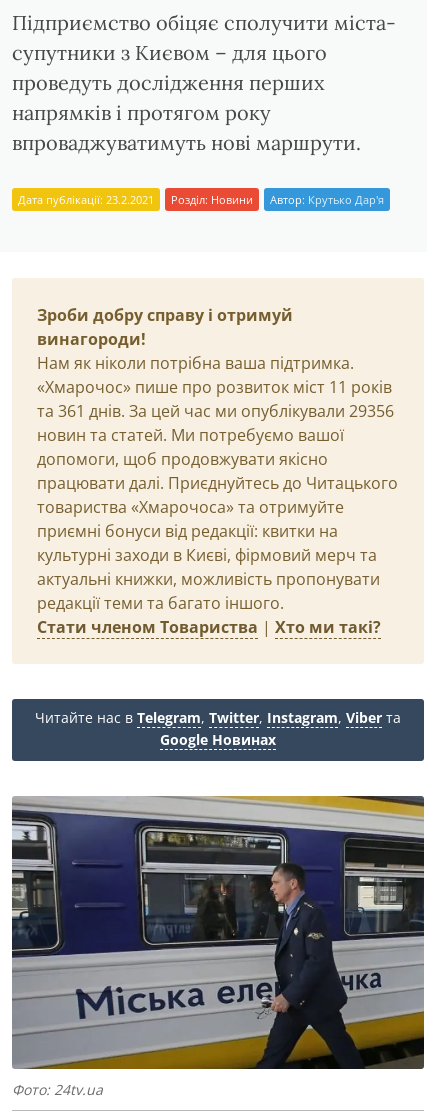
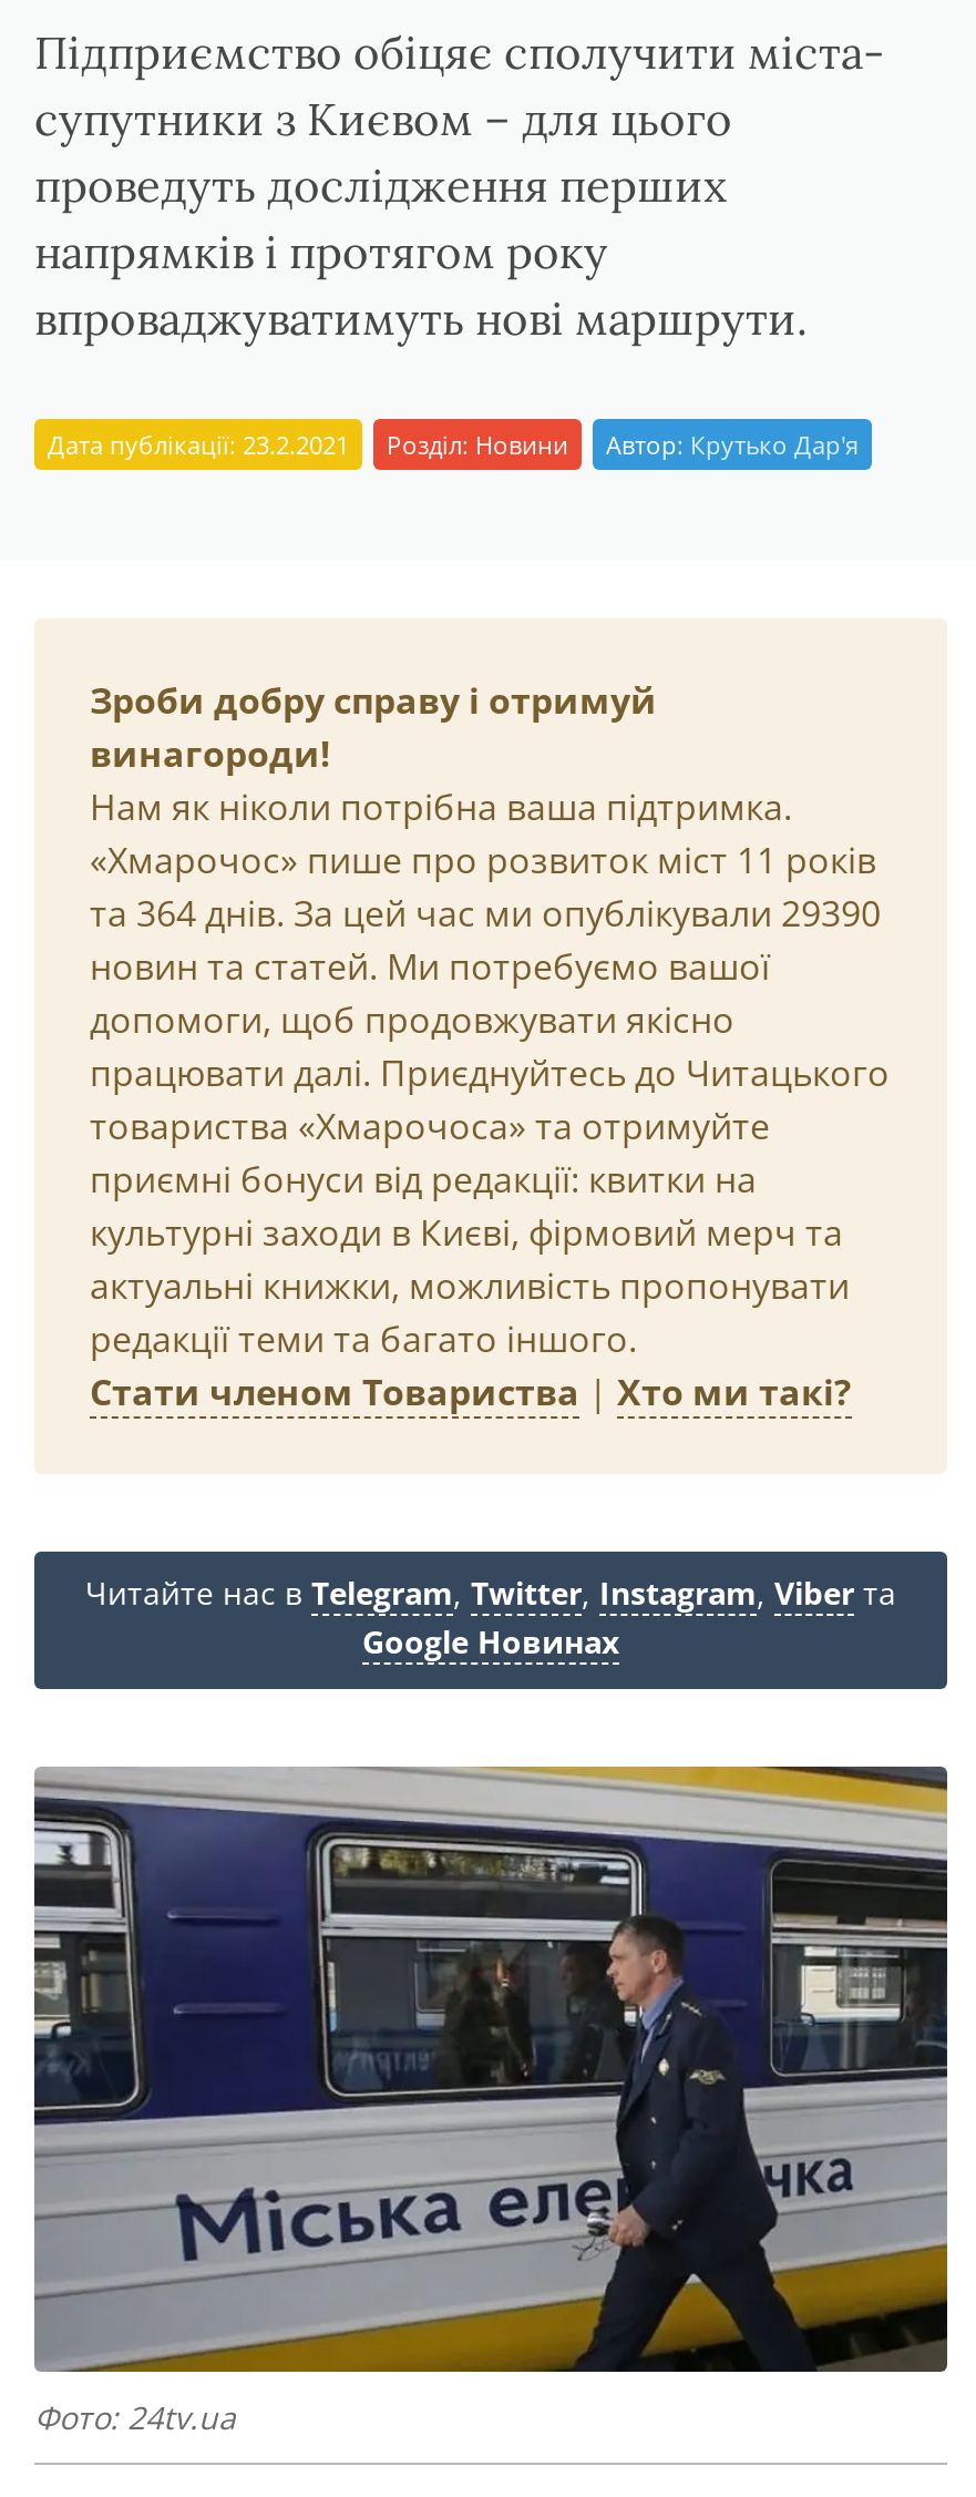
- та 361 днів. За цей час ми опублікували 29356
+ та 364 днів. За цей час ми опублікували 29390
